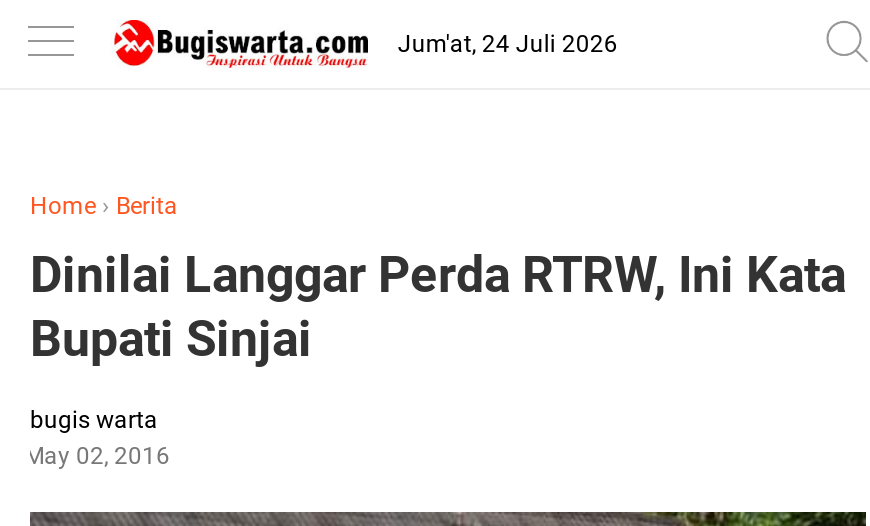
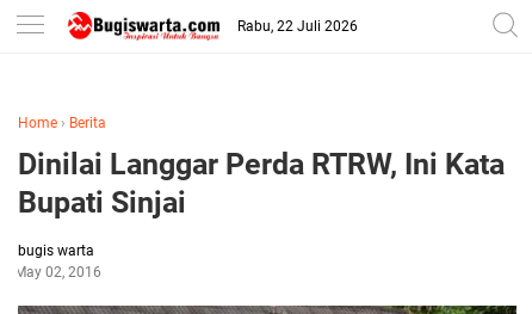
- Jum'at, 24 Juli 2026
+ Rabu, 22 Juli 2026
